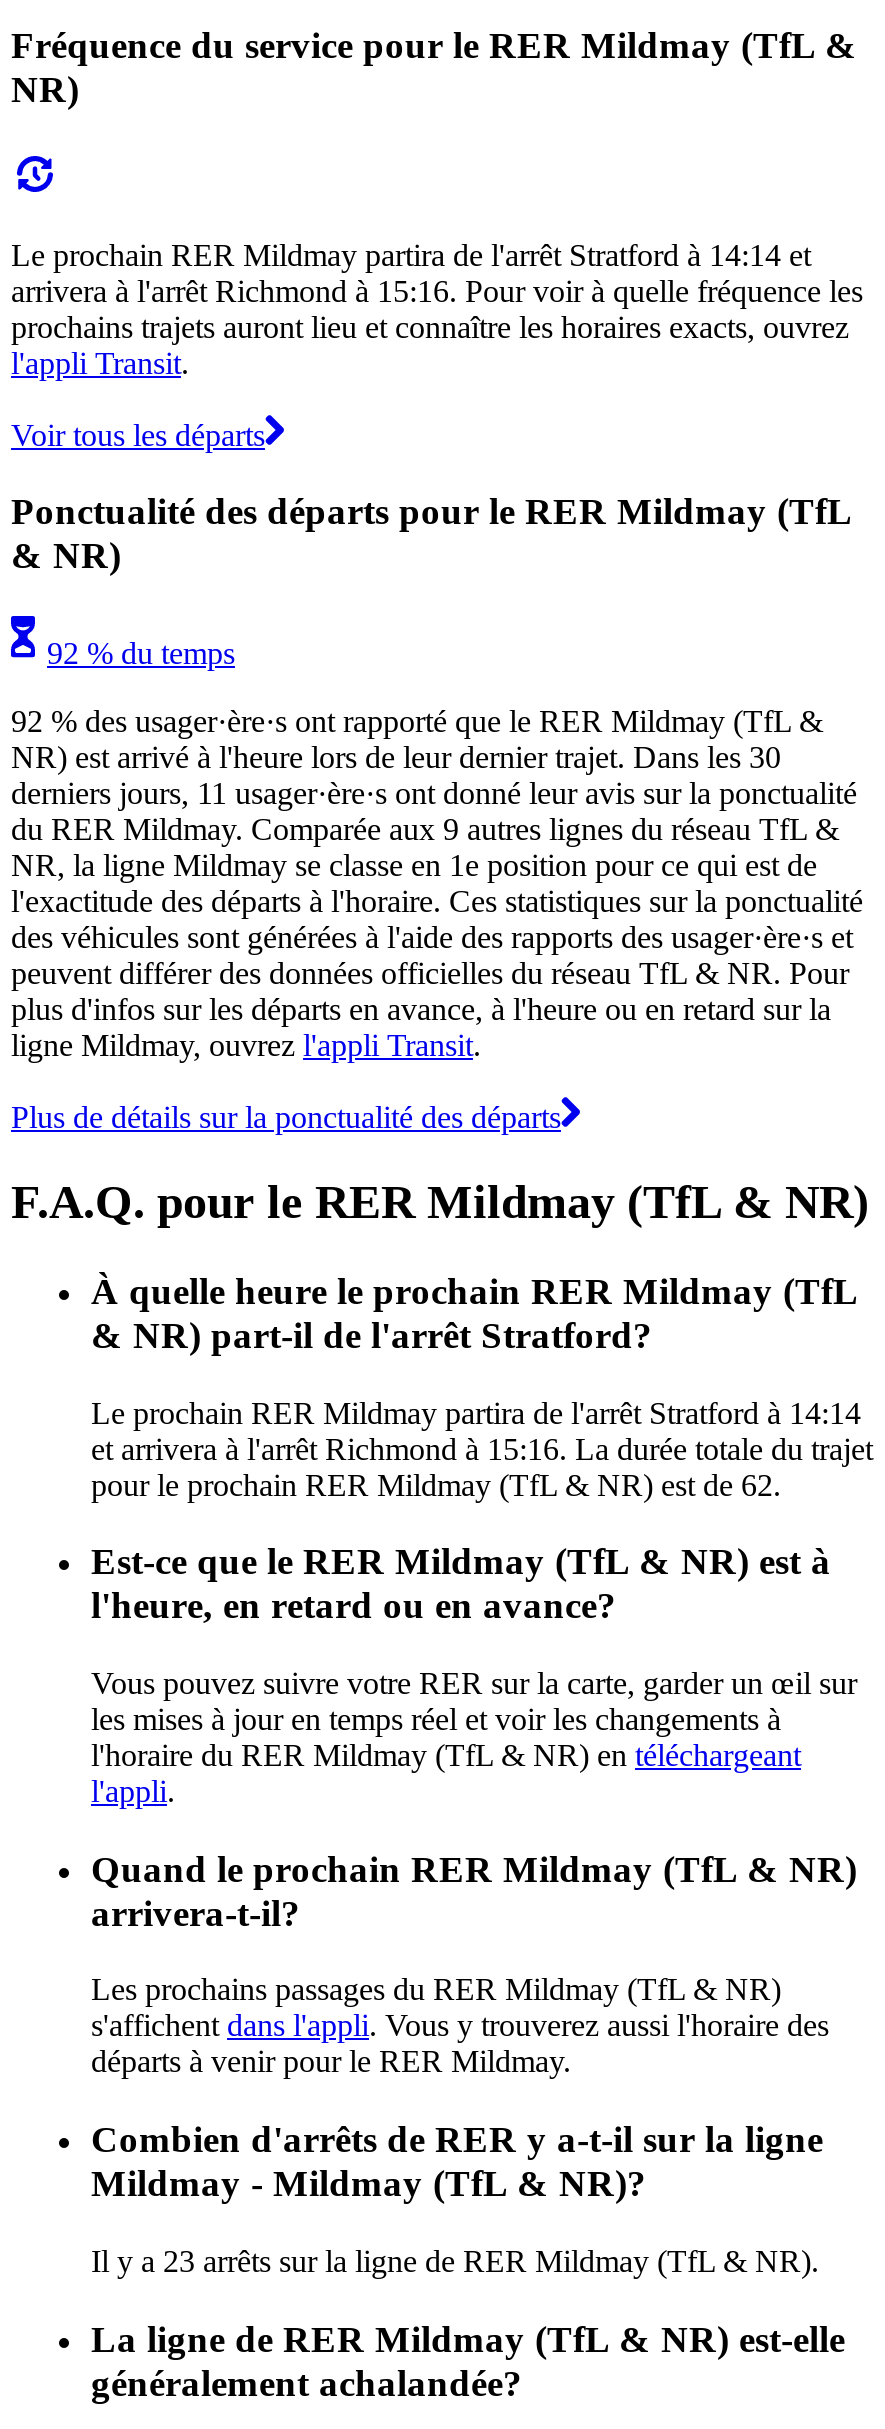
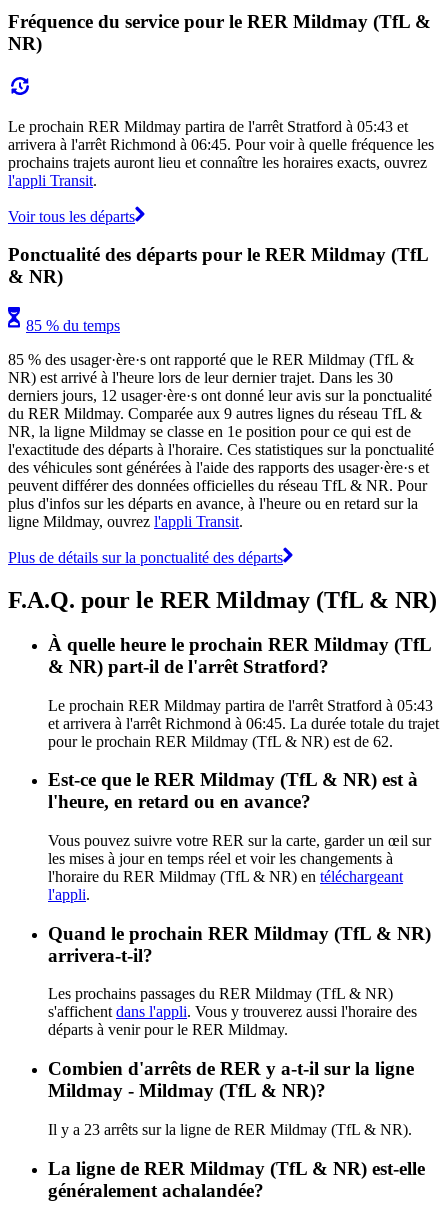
- Le prochain RER Mildmay partira de l'arrêt Stratford à 14:14 et
+ Le prochain RER Mildmay partira de l'arrêt Stratford à 05:43 et

- arrivera à l'arrêt Richmond à 15:16. Pour voir à quelle fréquence les
+ arrivera à l'arrêt Richmond à 06:45. Pour voir à quelle fréquence les

- 92 % du temps
+ 85 % du temps

- 92 % des usager·ère·s ont rapporté que le RER Mildmay (TfL &
+ 85 % des usager·ère·s ont rapporté que le RER Mildmay (TfL &

- derniers jours, 11 usager·ère·s ont donné leur avis sur la ponctualité
+ derniers jours, 12 usager·ère·s ont donné leur avis sur la ponctualité

- Le prochain RER Mildmay partira de l'arrêt Stratford à 14:14
+ Le prochain RER Mildmay partira de l'arrêt Stratford à 05:43

- et arrivera à l'arrêt Richmond à 15:16. La durée totale du trajet
+ et arrivera à l'arrêt Richmond à 06:45. La durée totale du trajet
